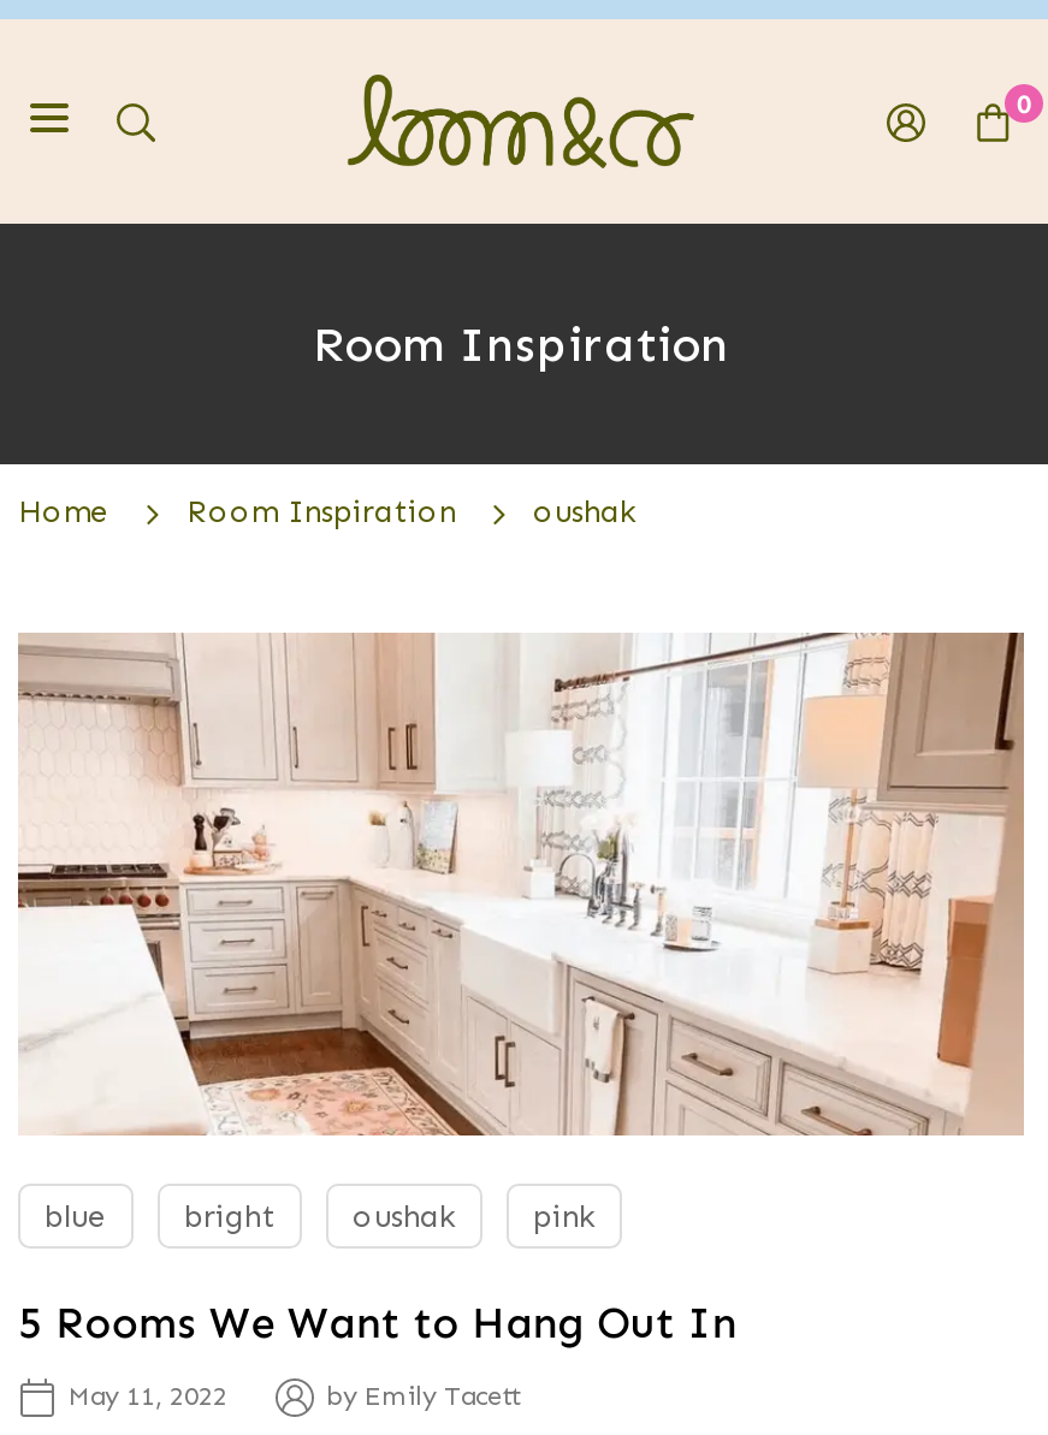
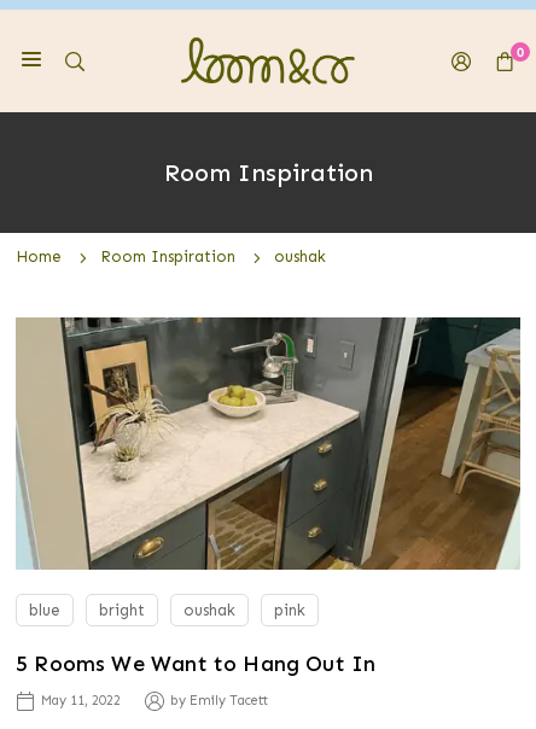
- [image]
+ [image]
